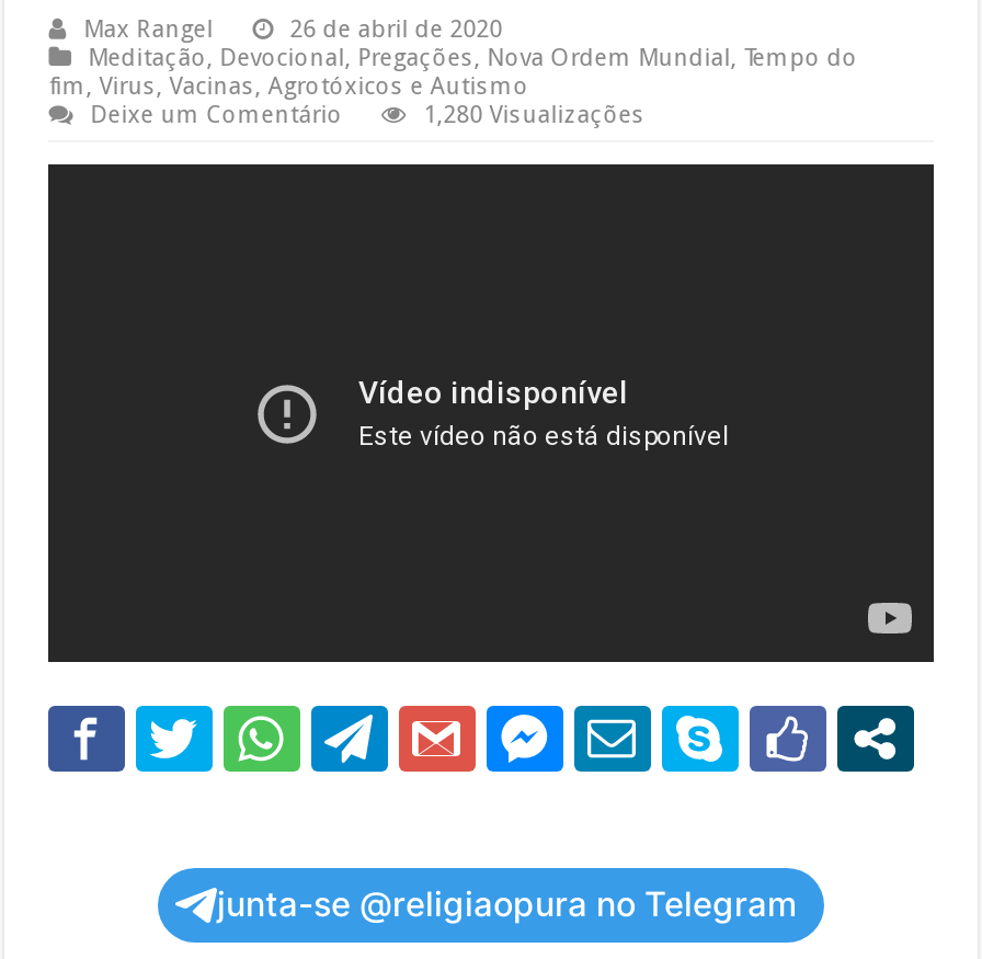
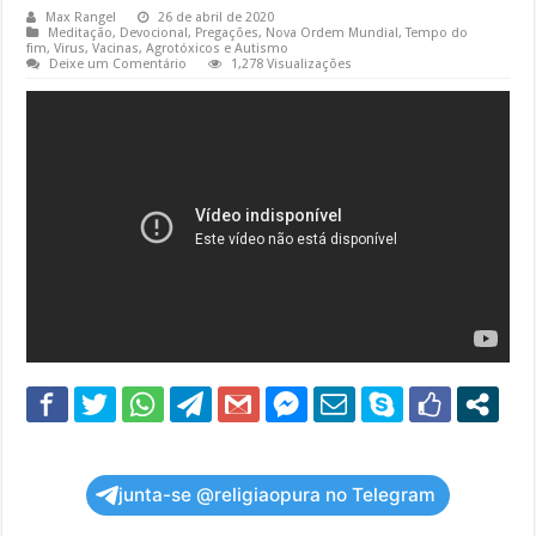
- 1,280 Visualizações
+ 1,278 Visualizações
